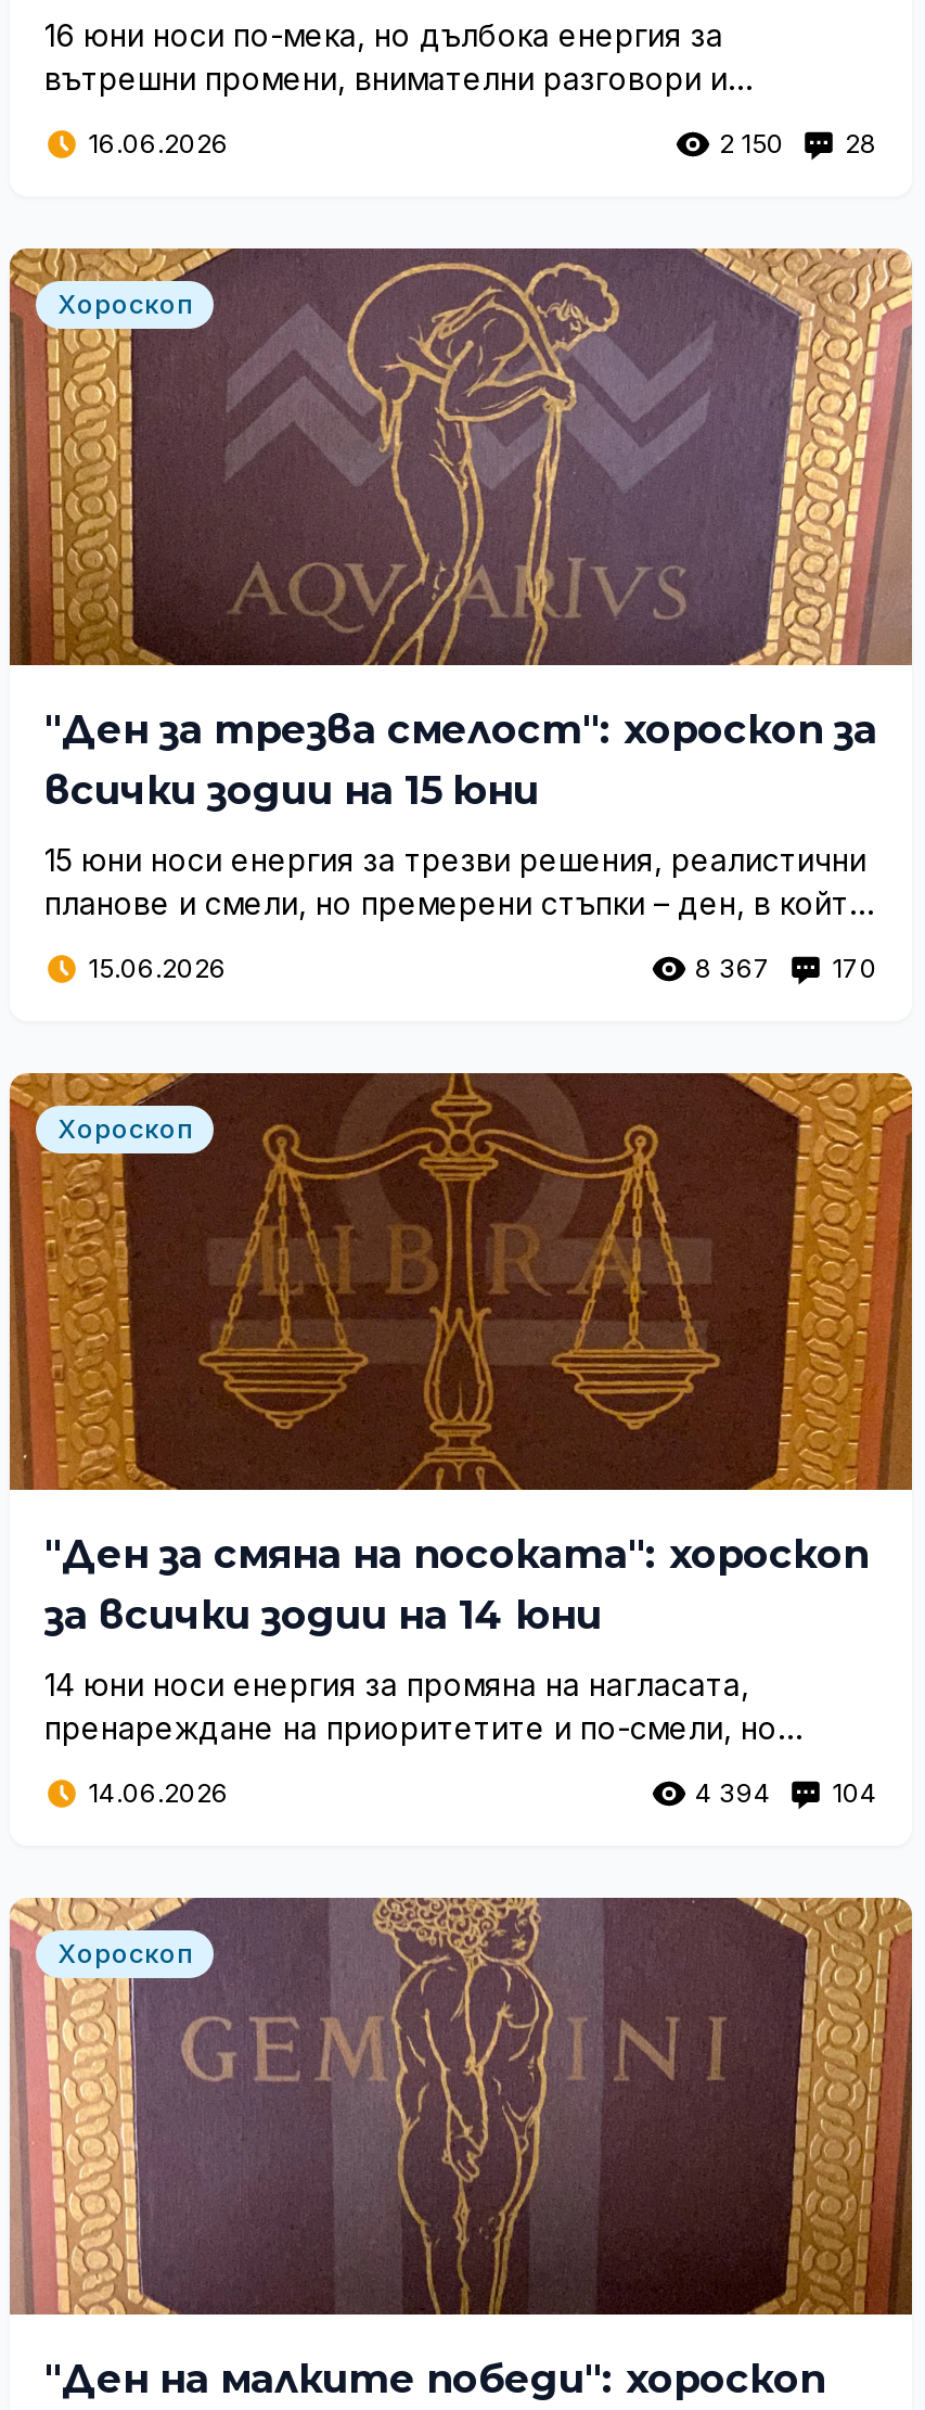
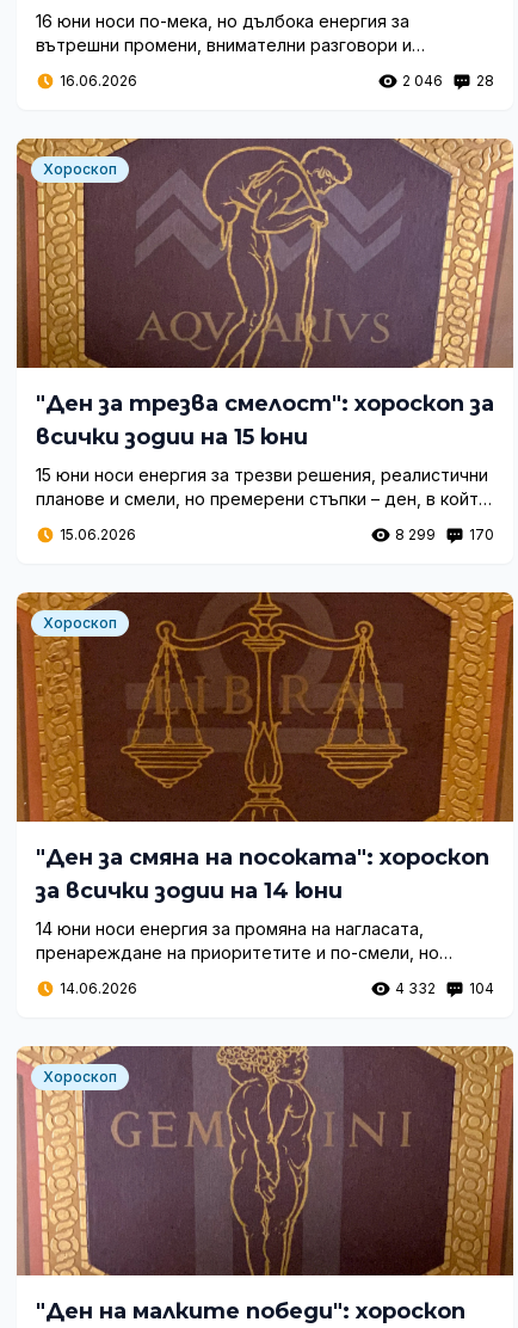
- 2 150 28
+ 2 046 28

- 8 367 170
+ 8 299 170

- 4 394 104
+ 4 332 104
